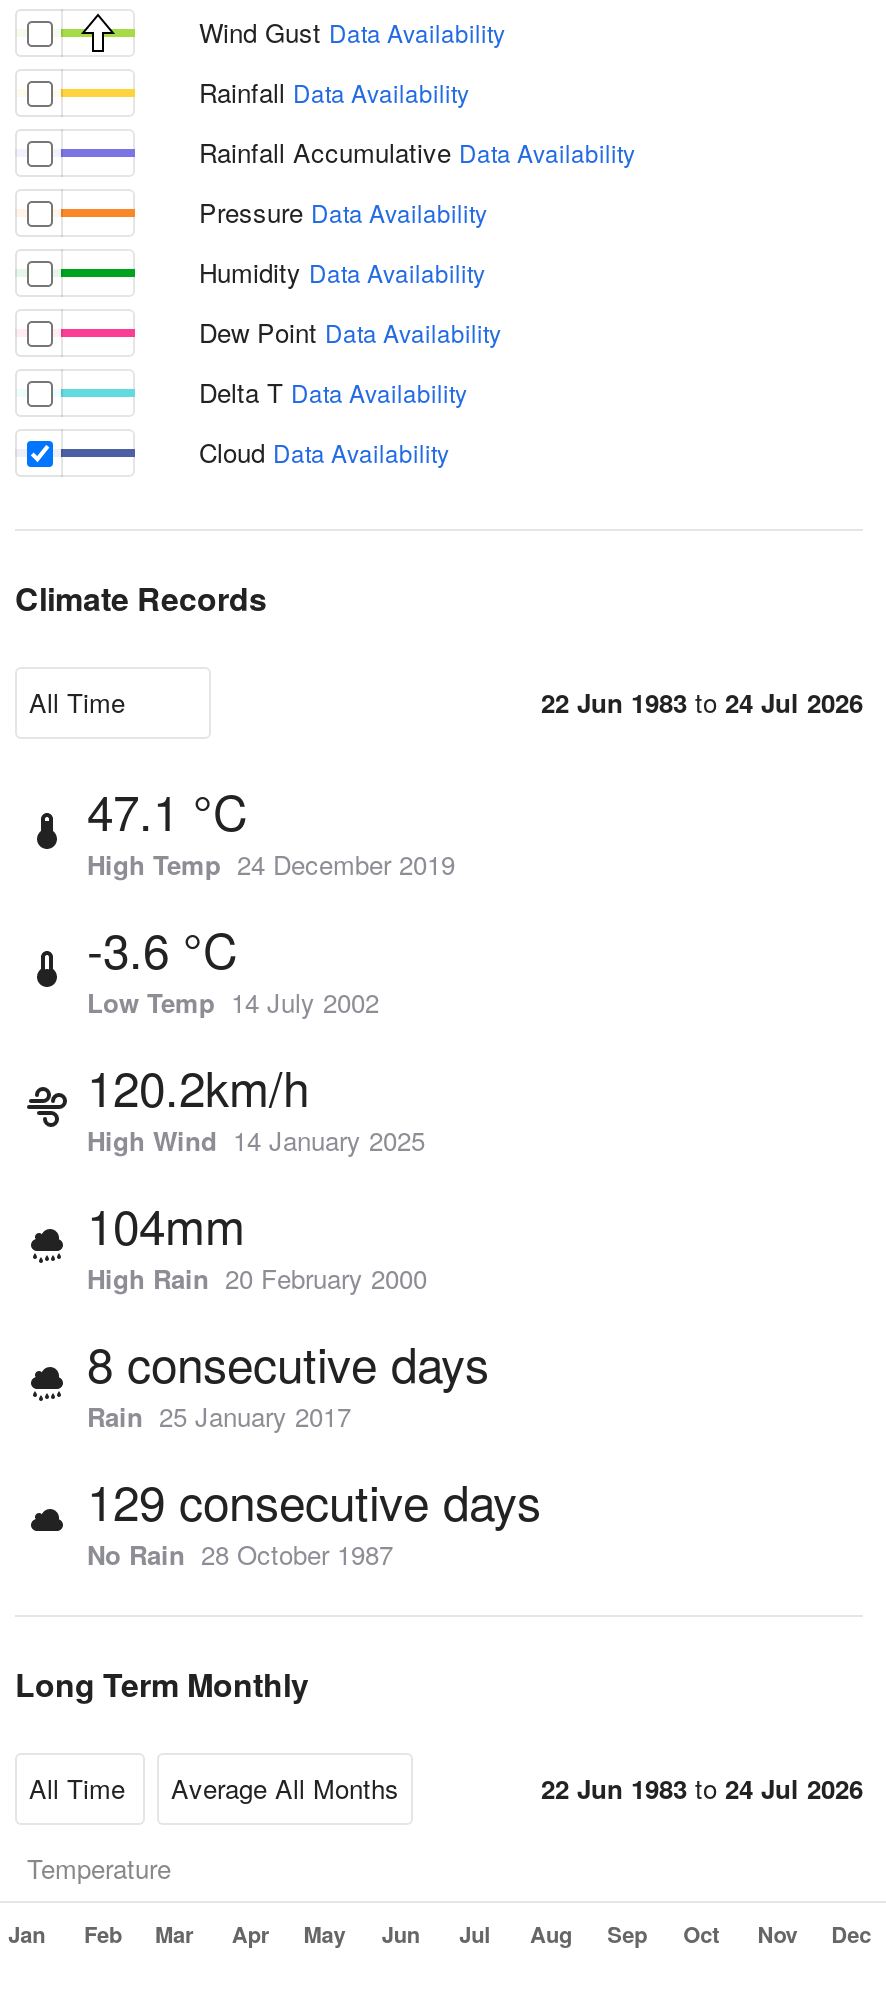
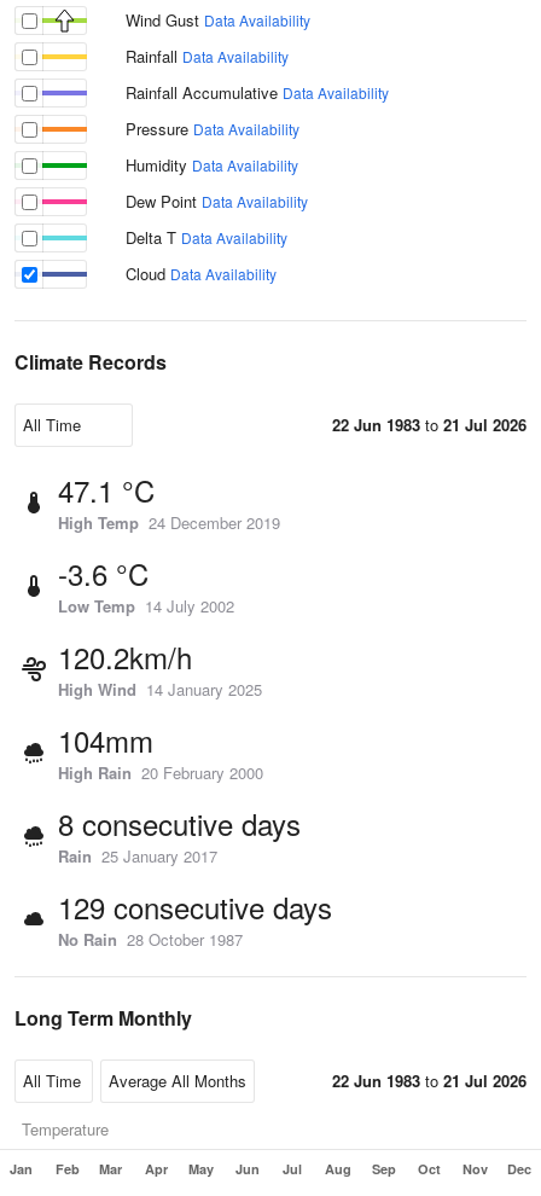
- 22 Jun 1983 to 24 Jul 2026
+ 22 Jun 1983 to 21 Jul 2026

- 22 Jun 1983 to 24 Jul 2026
+ 22 Jun 1983 to 21 Jul 2026
